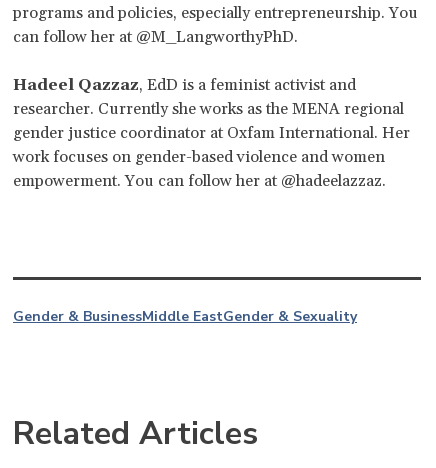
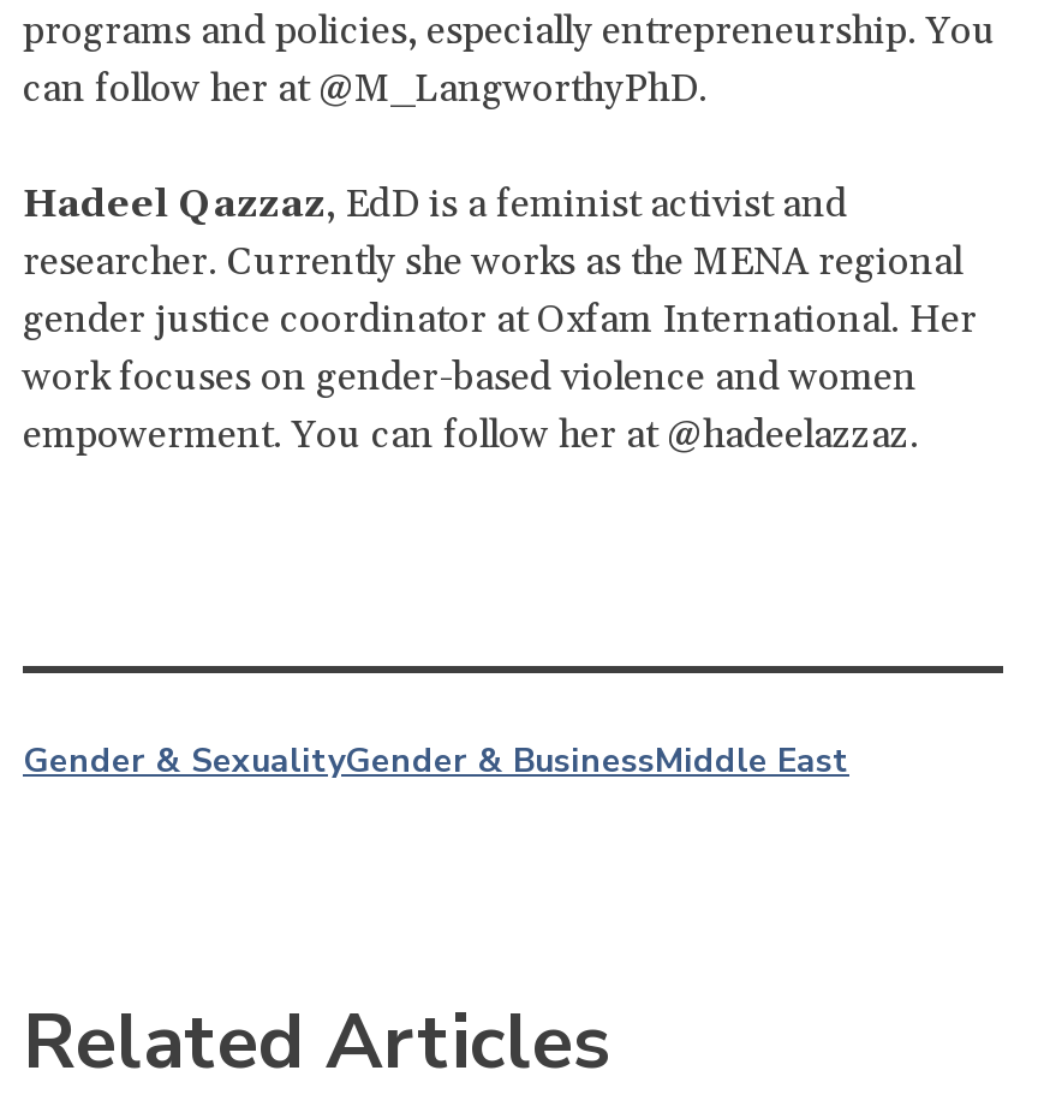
- Gender & BusinessMiddle EastGender & Sexuality
+ Gender & SexualityGender & BusinessMiddle East
